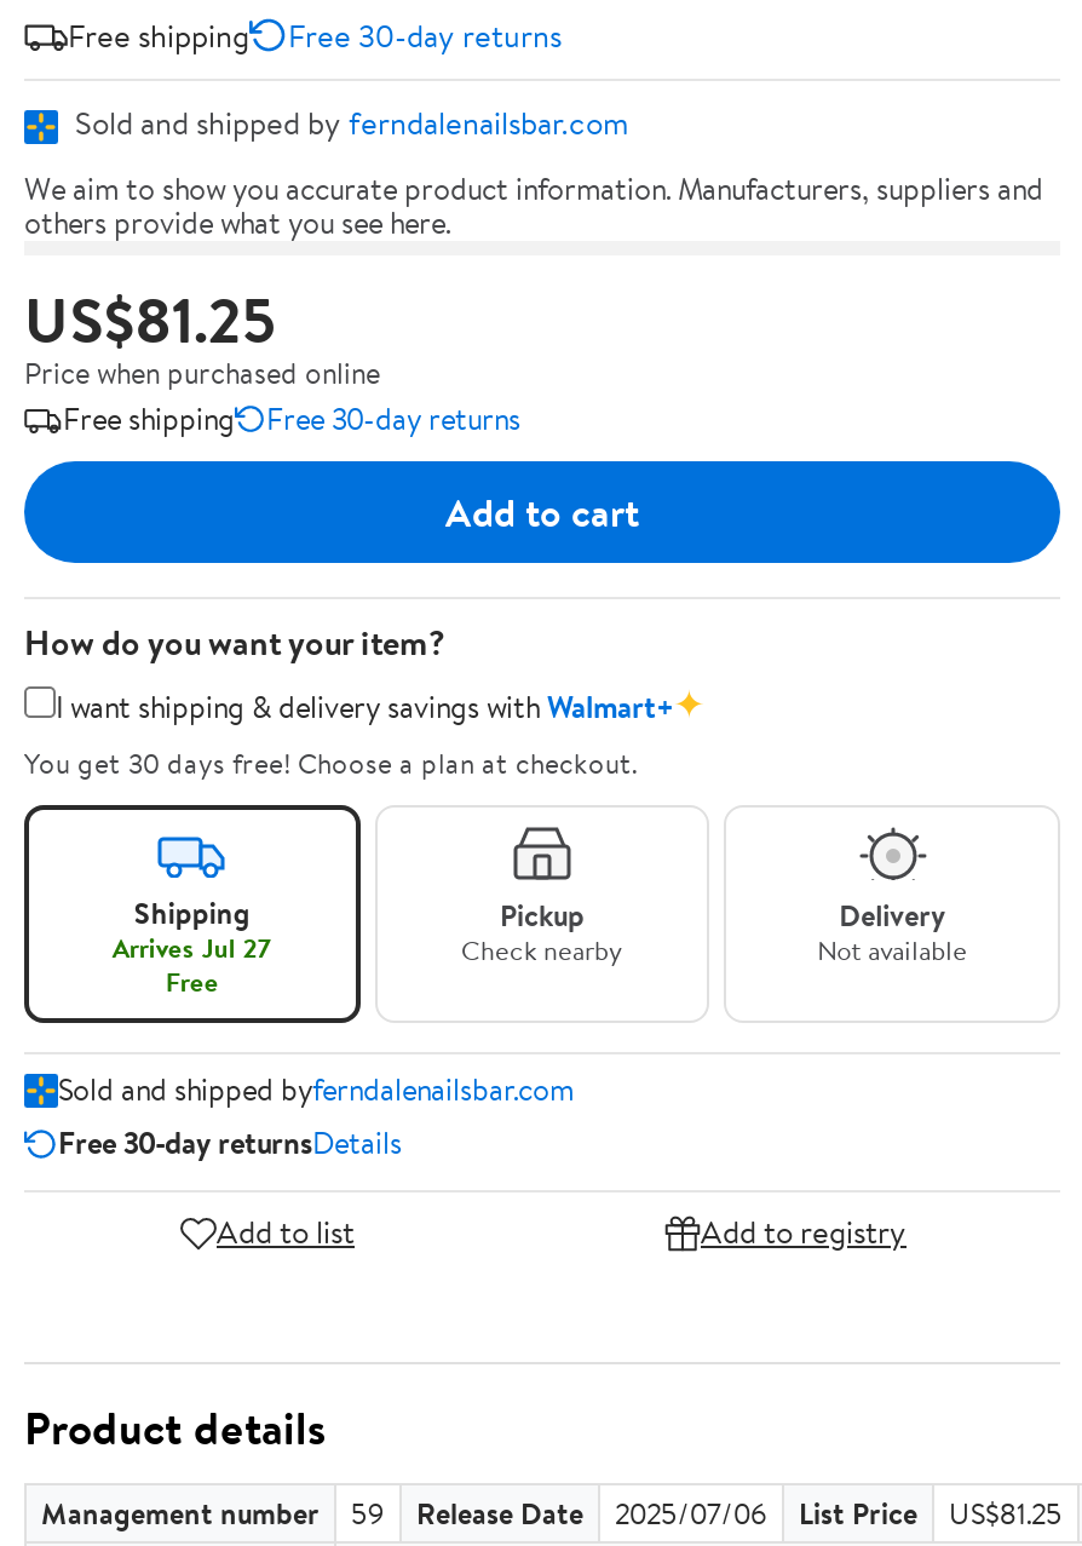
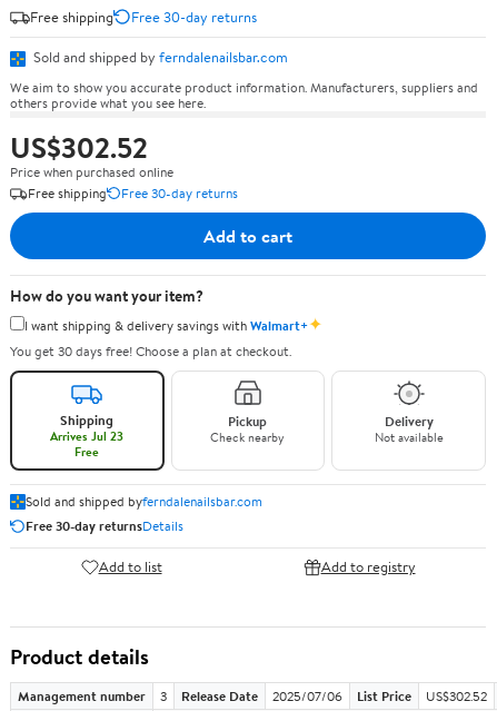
- US$81.25
+ US$302.52

- Arrives Jul 27
+ Arrives Jul 23

- 59
+ 3

- US$81.25
+ US$302.52
